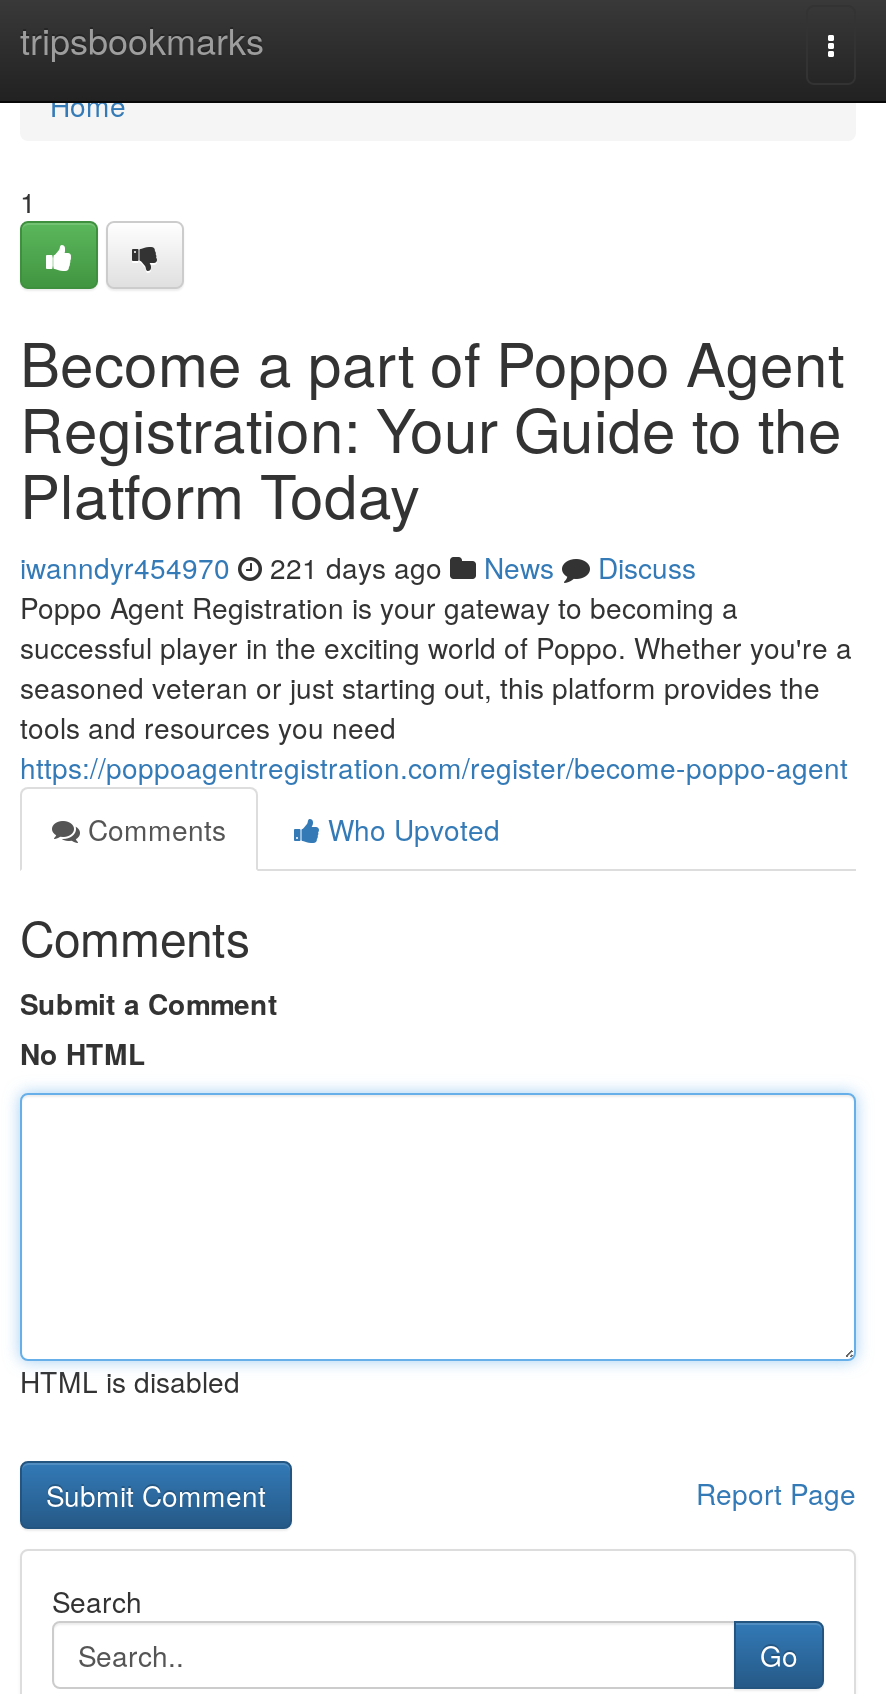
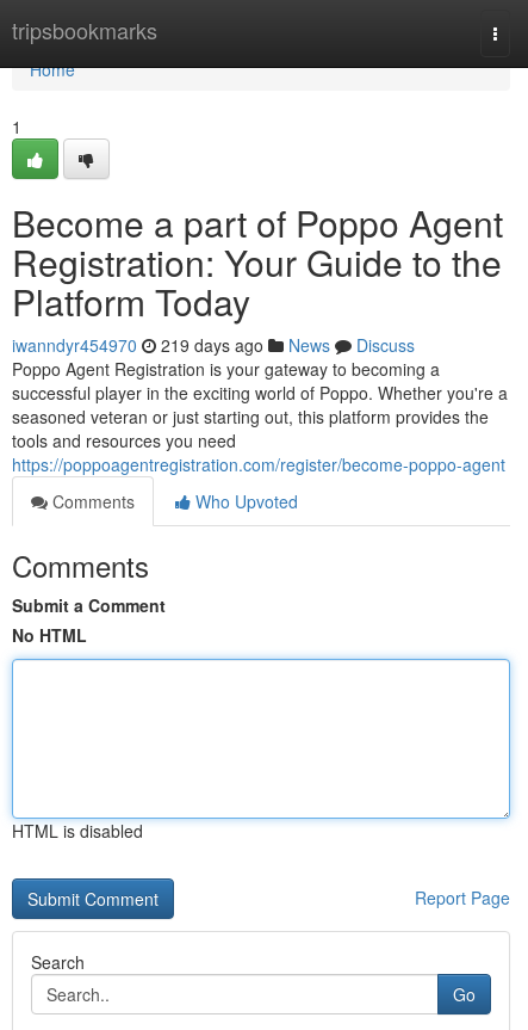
- iwanndyr454970 221 days ago News Discuss
+ iwanndyr454970 219 days ago News Discuss
